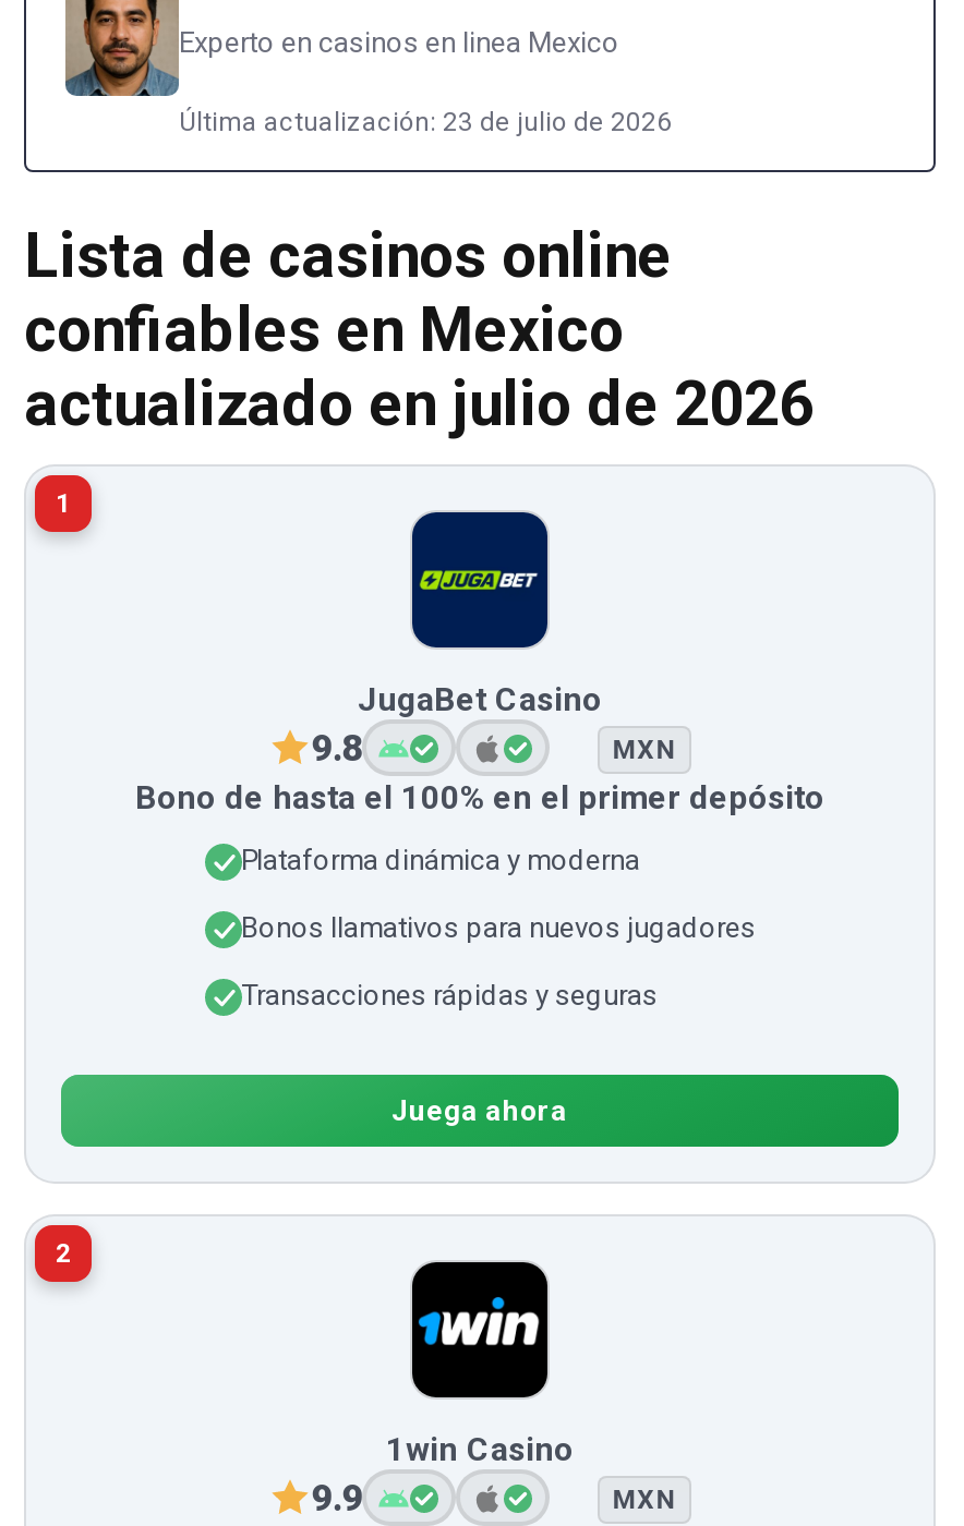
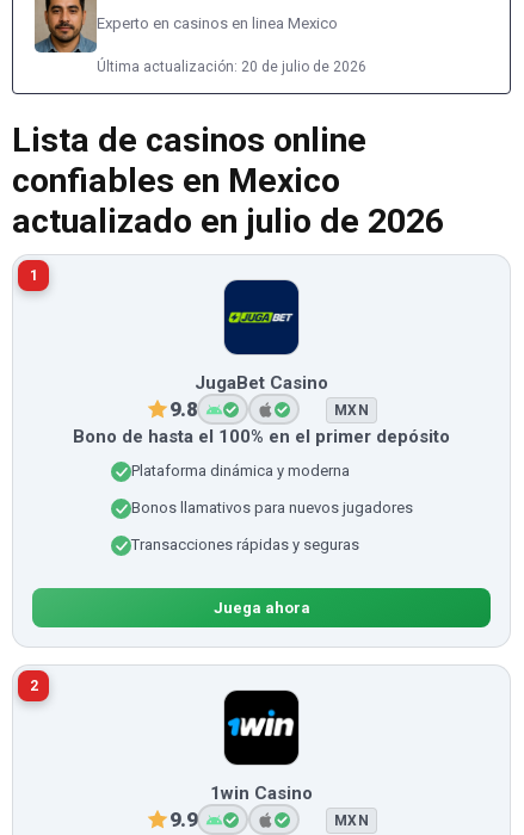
- Última actualización: 23 de julio de 2026
+ Última actualización: 20 de julio de 2026
